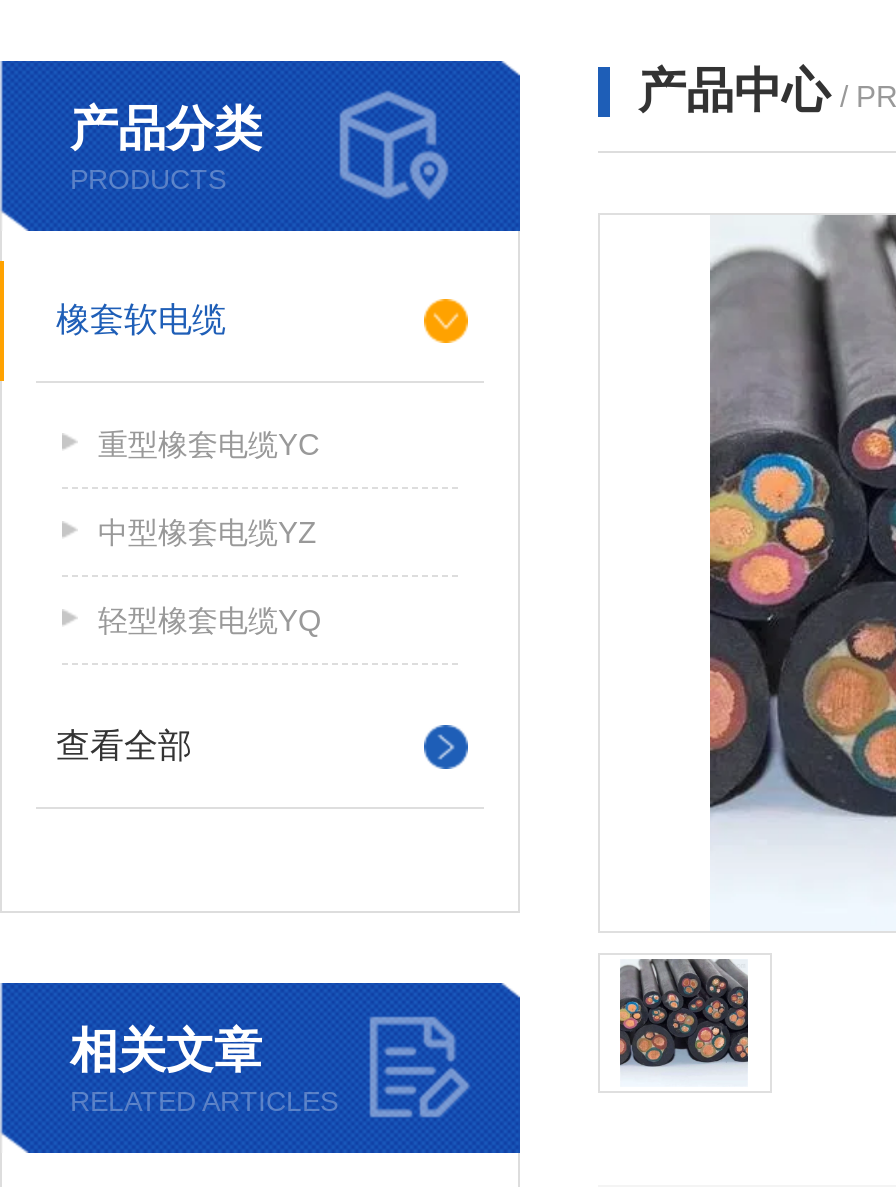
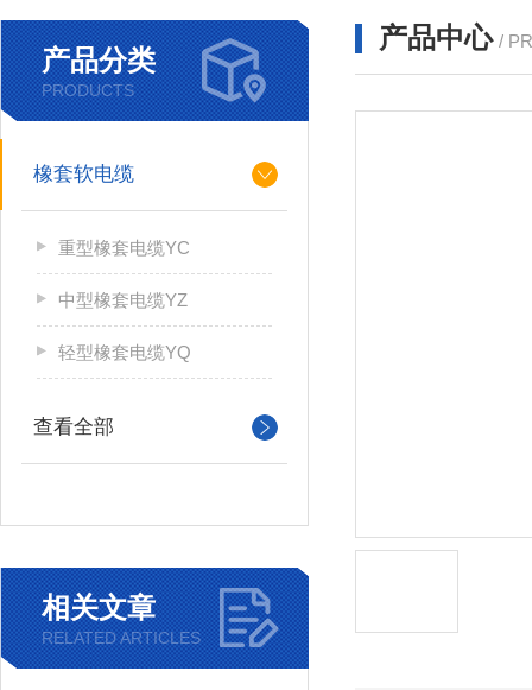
- [image]

- [image]
